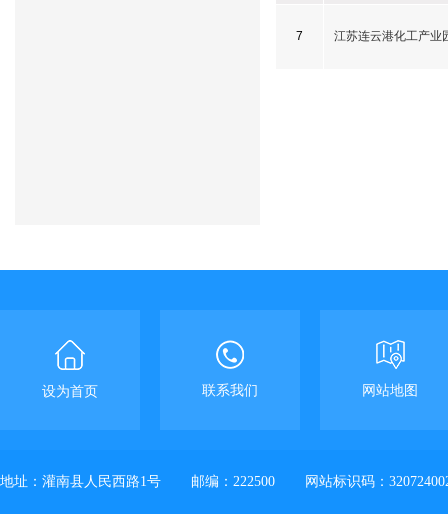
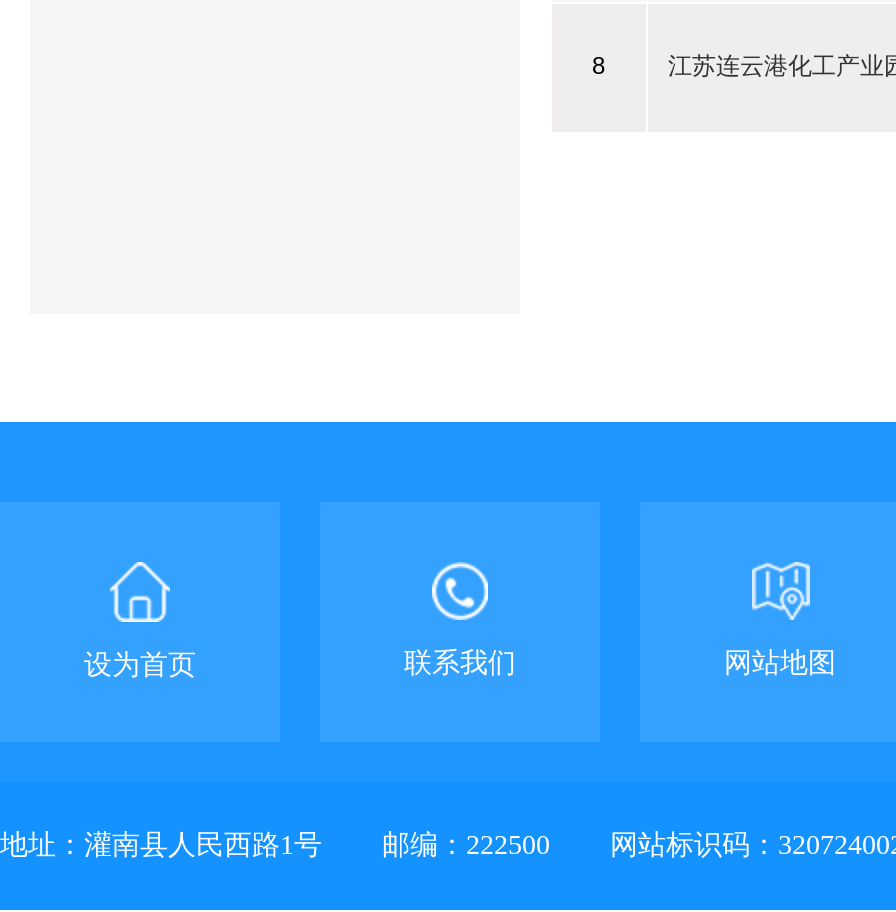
- 7
+ 8
